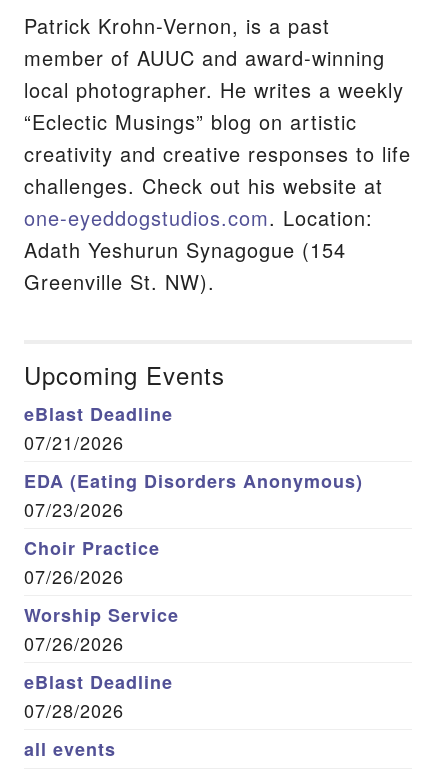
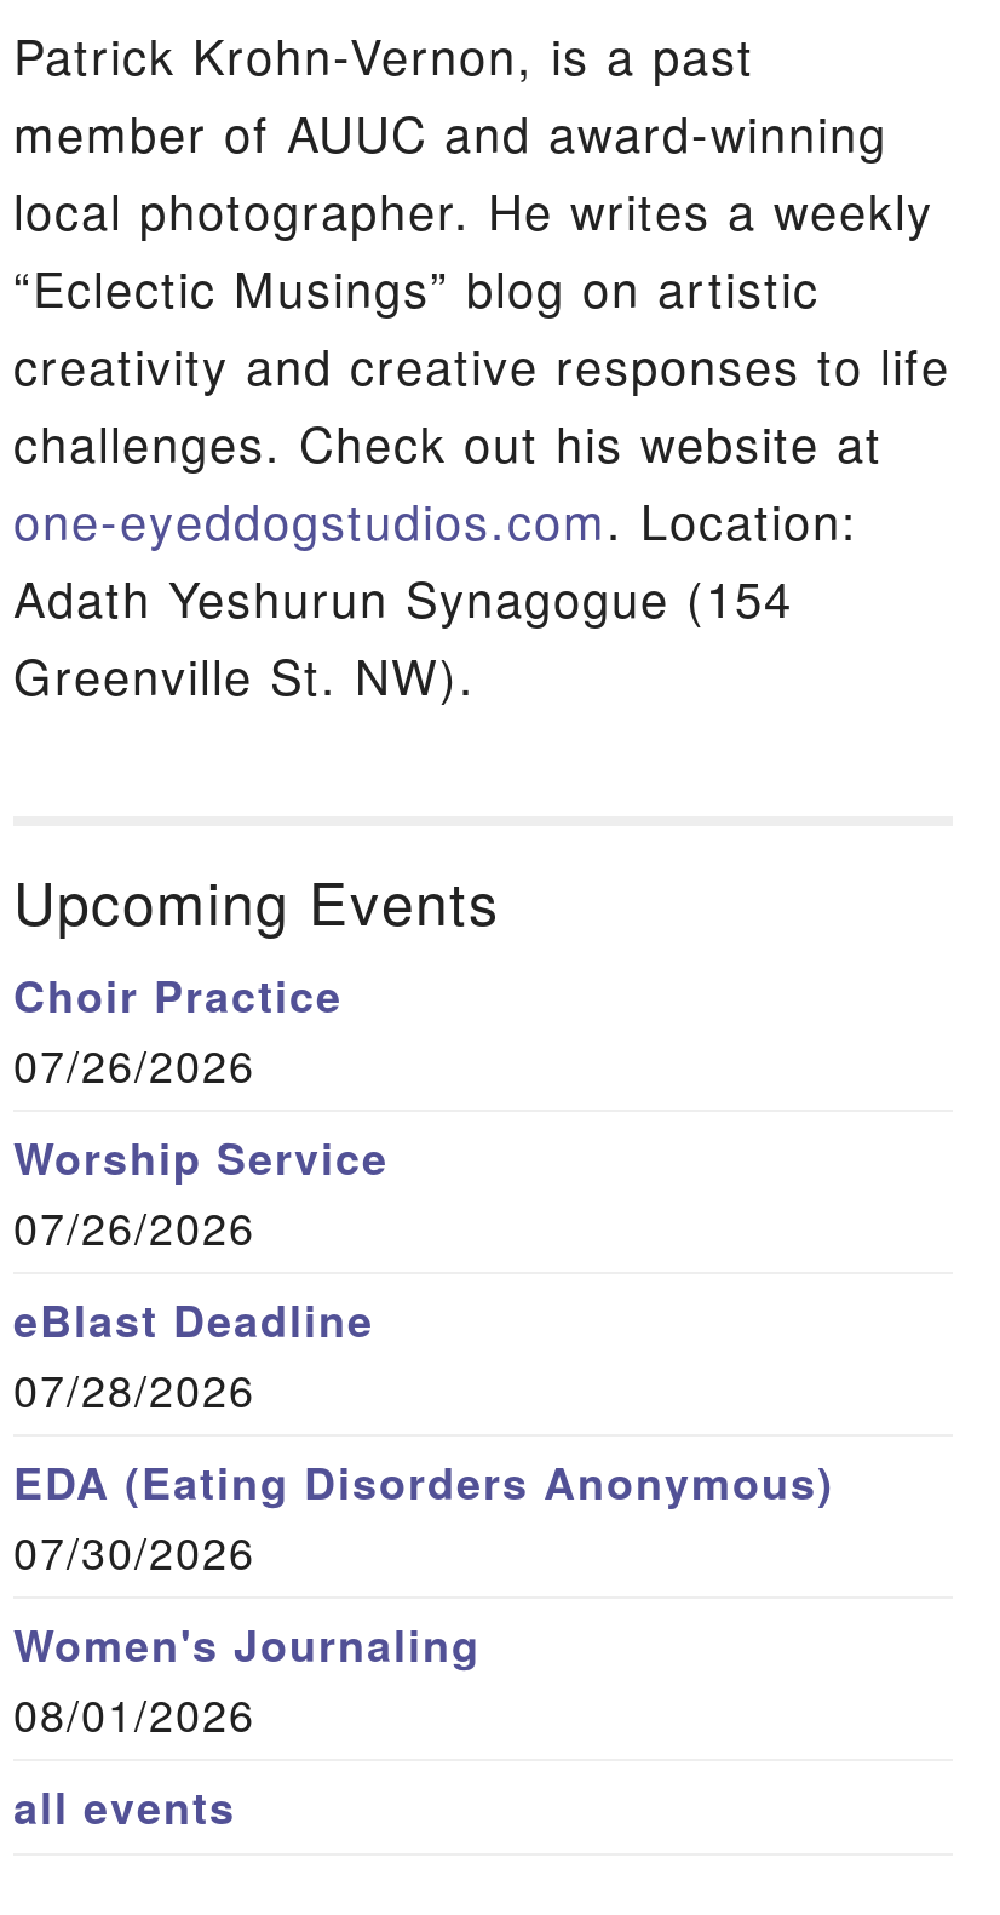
- eBlast Deadline
- 07/21/2026
- 07/23/2026

moved down: EDA (Eating Disorders Anonymous)

moved up: Choir Practice | 07/26/2026 | Worship Service | 07/26/2026 | eBlast Deadline | 07/28/2026

+ 07/30/2026
+ Women's Journaling
+ 08/01/2026
